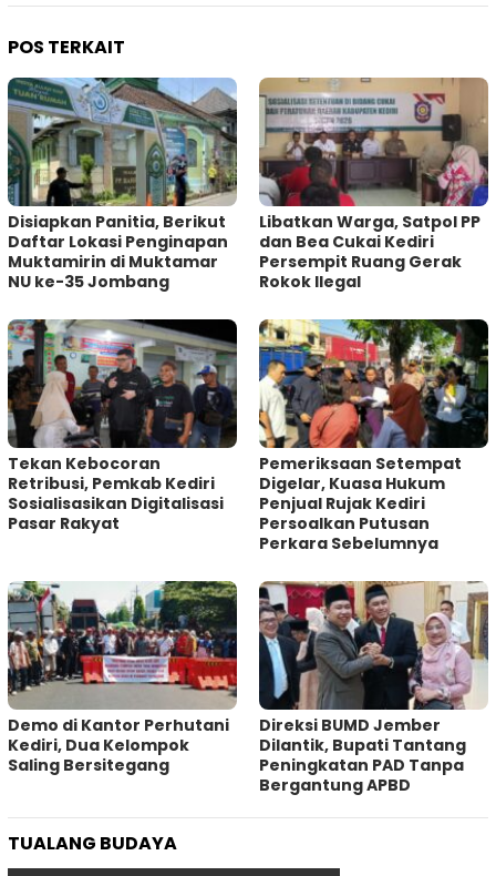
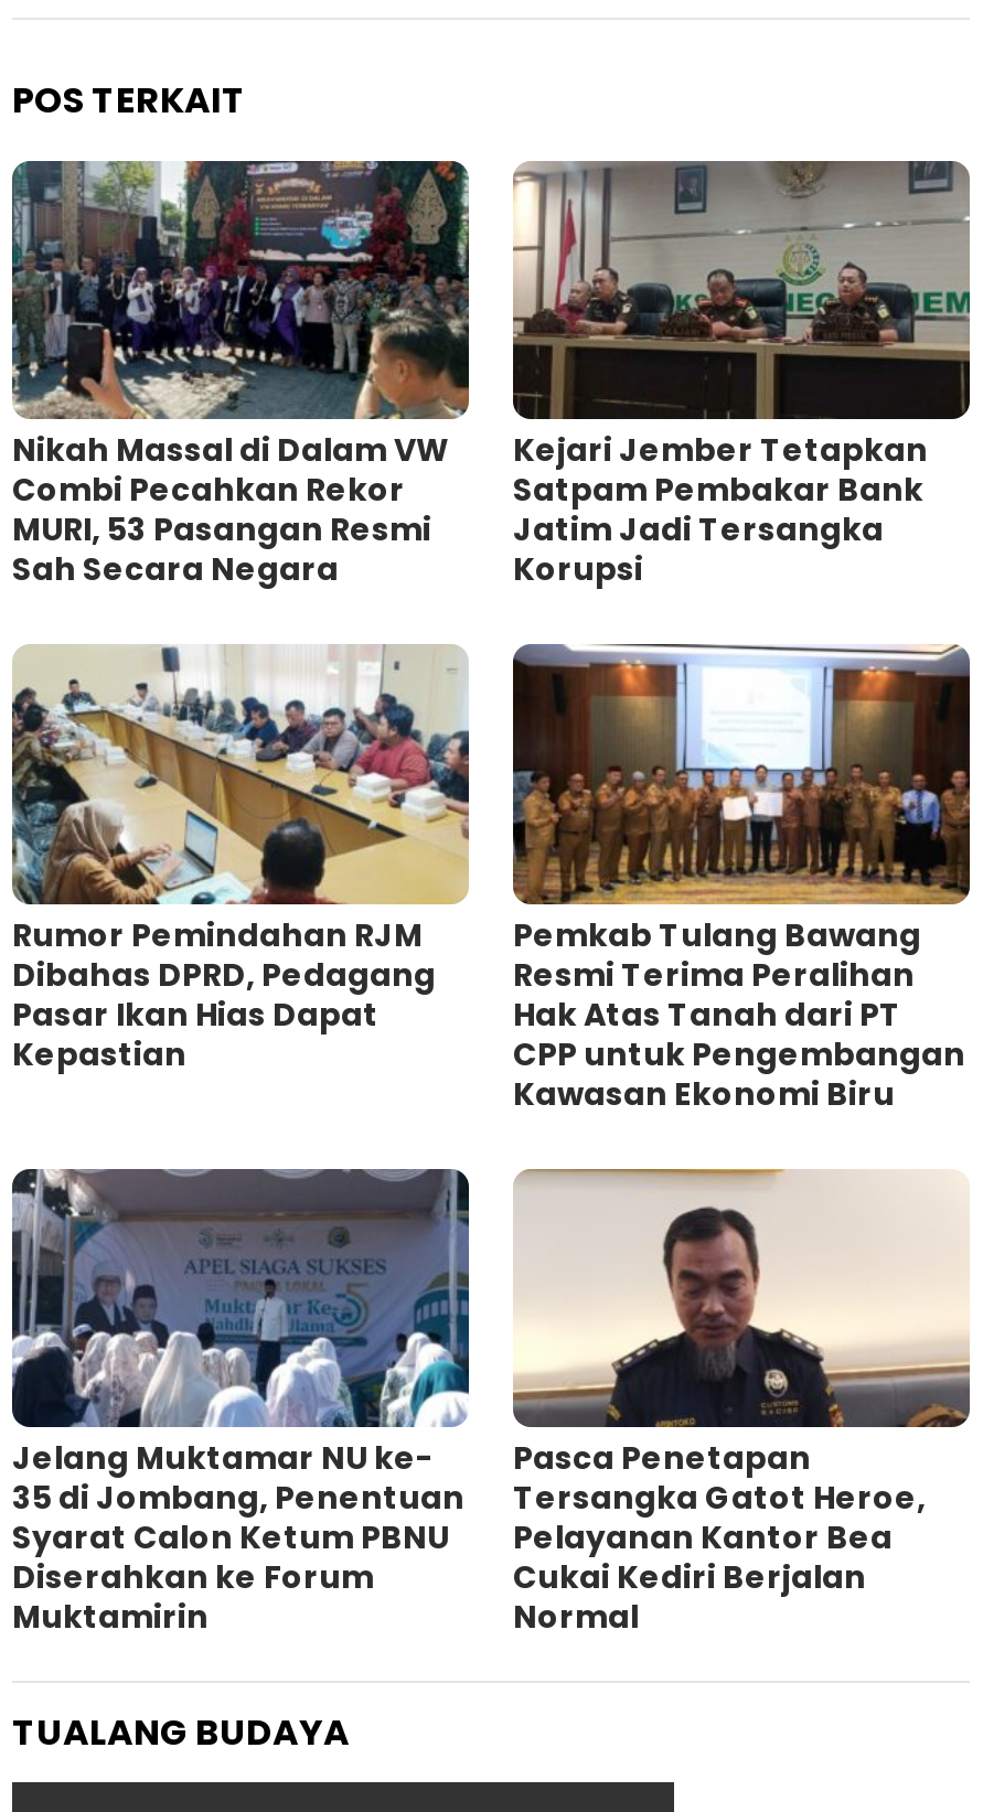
- [image]
- Disiapkan Panitia, Berikut
- Daftar Lokasi Penginapan
- Muktamirin di Muktamar
- NU ke-35 Jombang
+ [image]
+ Nikah Massal di Dalam VW
+ Combi Pecahkan Rekor
+ MURI, 53 Pasangan Resmi
+ Sah Secara Negara

- [image]
- Libatkan Warga, Satpol PP
- dan Bea Cukai Kediri
- Persempit Ruang Gerak
- Rokok Ilegal
+ [image]
+ Kejari Jember Tetapkan
+ Satpam Pembakar Bank
+ Jatim Jadi Tersangka
+ Korupsi

- [image]
- Tekan Kebocoran
- Retribusi, Pemkab Kediri
- Sosialisasikan Digitalisasi
- Pasar Rakyat
+ [image]
+ Rumor Pemindahan RJM
+ Dibahas DPRD, Pedagang
+ Pasar Ikan Hias Dapat
+ Kepastian

- [image]
- Pemeriksaan Setempat
- Digelar, Kuasa Hukum
- Penjual Rujak Kediri
- Persoalkan Putusan
- Perkara Sebelumnya
+ [image]
+ Pemkab Tulang Bawang
+ Resmi Terima Peralihan
+ Hak Atas Tanah dari PT
+ CPP untuk Pengembangan
+ Kawasan Ekonomi Biru

- [image]
- Demo di Kantor Perhutani
- Kediri, Dua Kelompok
- Saling Bersitegang
+ [image]
+ Jelang Muktamar NU ke-
+ 35 di Jombang, Penentuan
+ Syarat Calon Ketum PBNU
+ Diserahkan ke Forum
+ Muktamirin

- [image]
- Direksi BUMD Jember
- Dilantik, Bupati Tantang
- Peningkatan PAD Tanpa
- Bergantung APBD
+ [image]
+ Pasca Penetapan
+ Tersangka Gatot Heroe,
+ Pelayanan Kantor Bea
+ Cukai Kediri Berjalan
+ Normal
